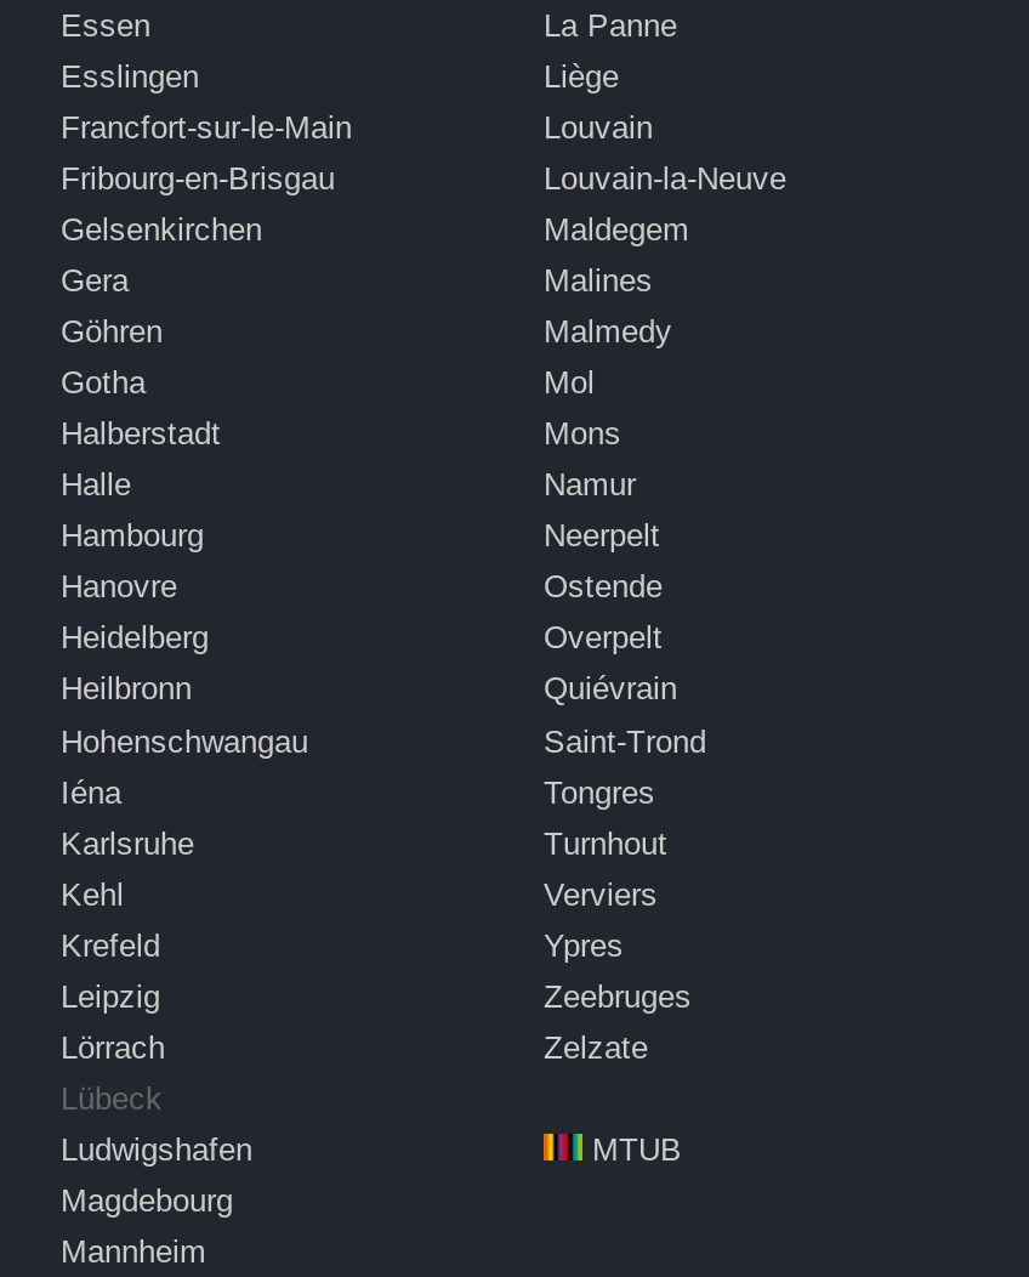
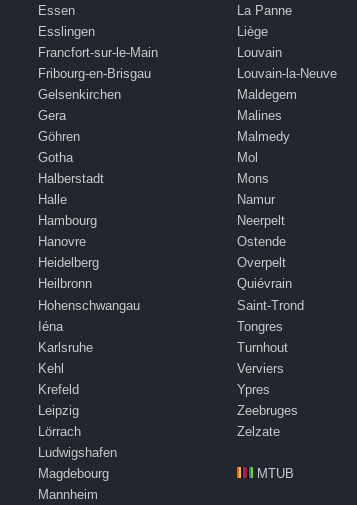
- Lübeck
